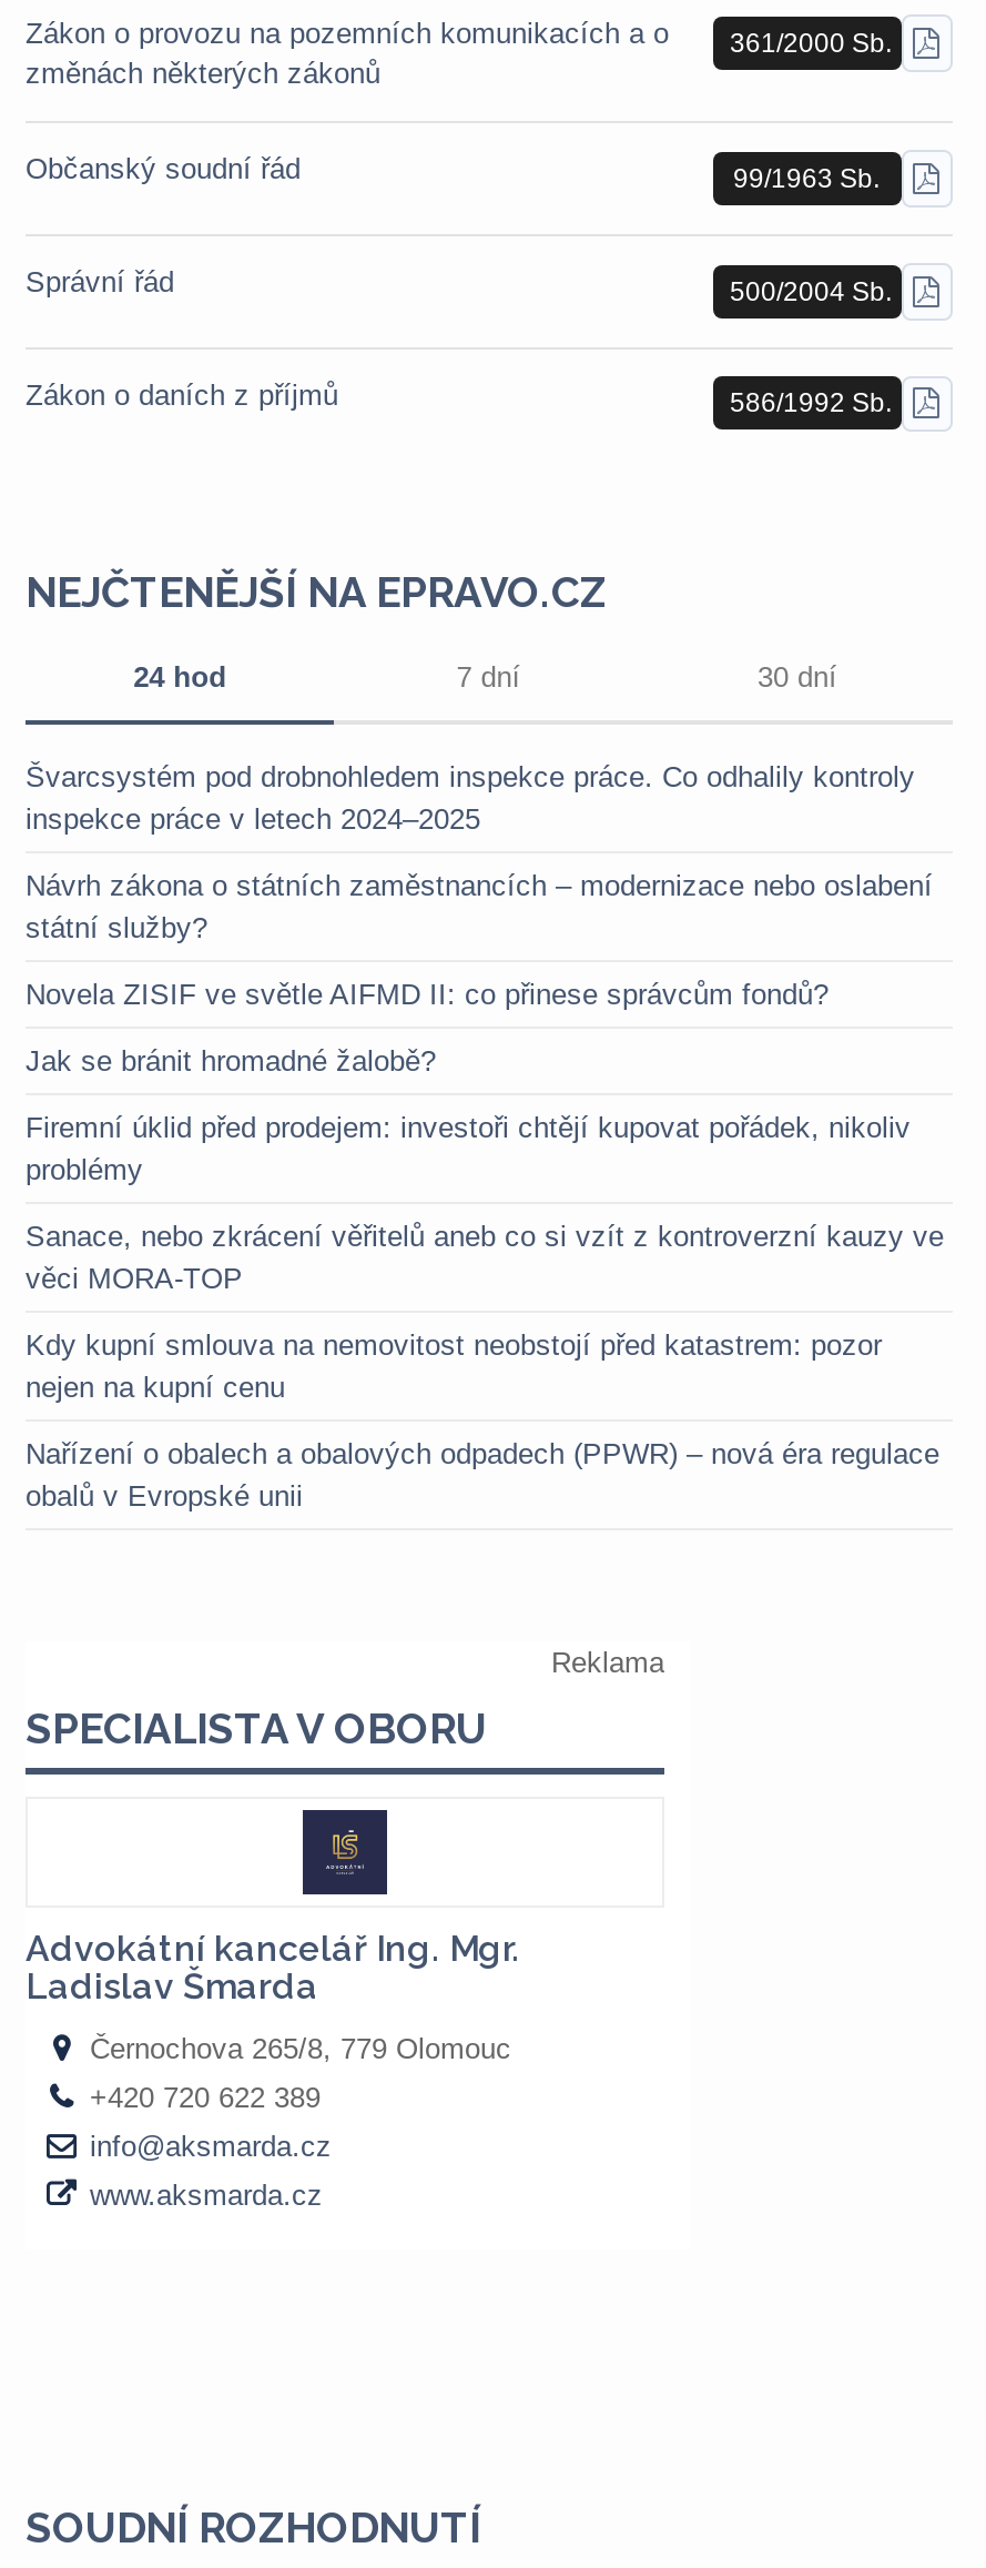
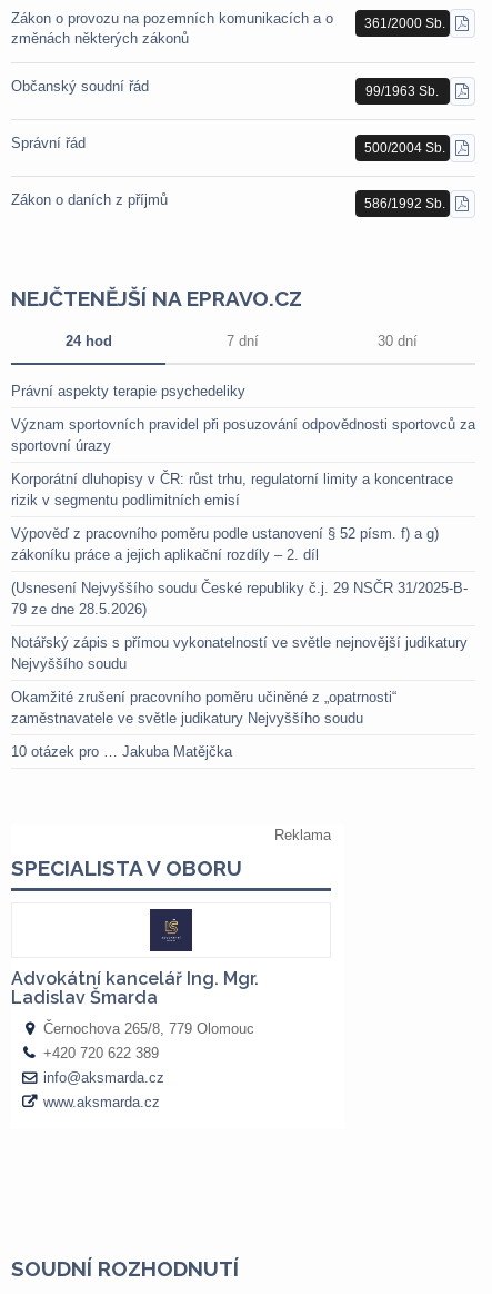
- Švarcsystém pod drobnohledem inspekce práce. Co odhalily kontroly
- inspekce práce v letech 2024–2025
+ Právní aspekty terapie psychedeliky

- Návrh zákona o státních zaměstnancích – modernizace nebo oslabení
- státní služby?
+ Význam sportovních pravidel při posuzování odpovědnosti sportovců za
+ sportovní úrazy

- Novela ZISIF ve světle AIFMD II: co přinese správcům fondů?
+ Korporátní dluhopisy v ČR: růst trhu, regulatorní limity a koncentrace
+ rizik v segmentu podlimitních emisí

- Jak se bránit hromadné žalobě?
+ Výpověď z pracovního poměru podle ustanovení § 52 písm. f) a g)
+ zákoníku práce a jejich aplikační rozdíly – 2. díl

- Firemní úklid před prodejem: investoři chtějí kupovat pořádek, nikoliv
- problémy
+ (Usnesení Nejvyššího soudu České republiky č.j. 29 NSČR 31/2025-B-
+ 79 ze dne 28.5.2026)

- Sanace, nebo zkrácení věřitelů aneb co si vzít z kontroverzní kauzy ve
- věci MORA-TOP
+ Notářský zápis s přímou vykonatelností ve světle nejnovější judikatury
+ Nejvyššího soudu

- Kdy kupní smlouva na nemovitost neobstojí před katastrem: pozor
- nejen na kupní cenu
+ Okamžité zrušení pracovního poměru učiněné z „opatrnosti“
+ zaměstnavatele ve světle judikatury Nejvyššího soudu

- Nařízení o obalech a obalových odpadech (PPWR) – nová éra regulace
- obalů v Evropské unii
+ 10 otázek pro … Jakuba Matějčka
